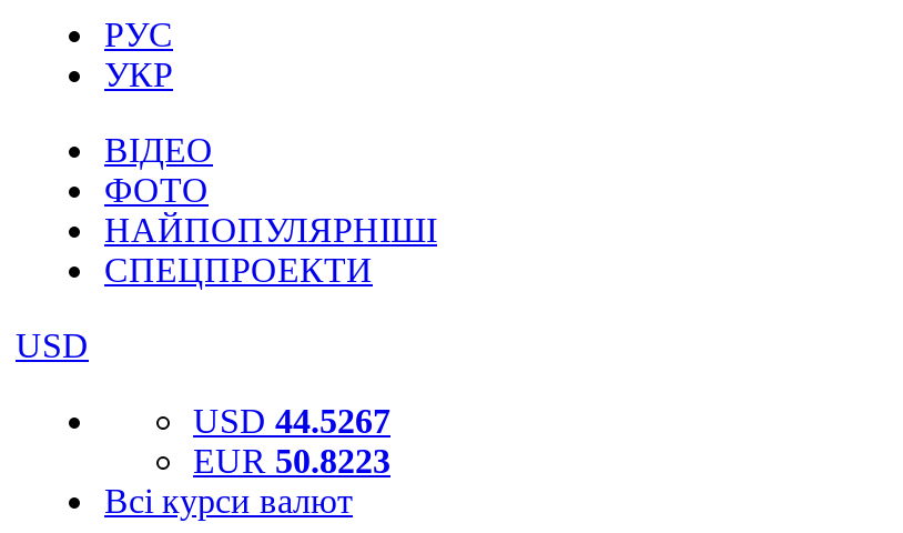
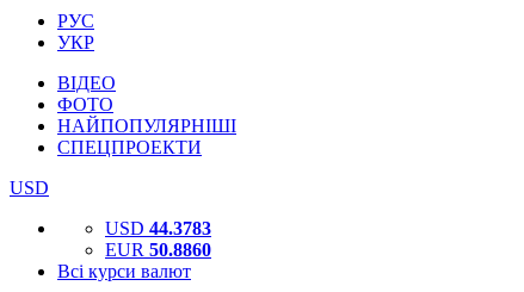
- USD 44.5267
+ USD 44.3783

- EUR 50.8223
+ EUR 50.8860
